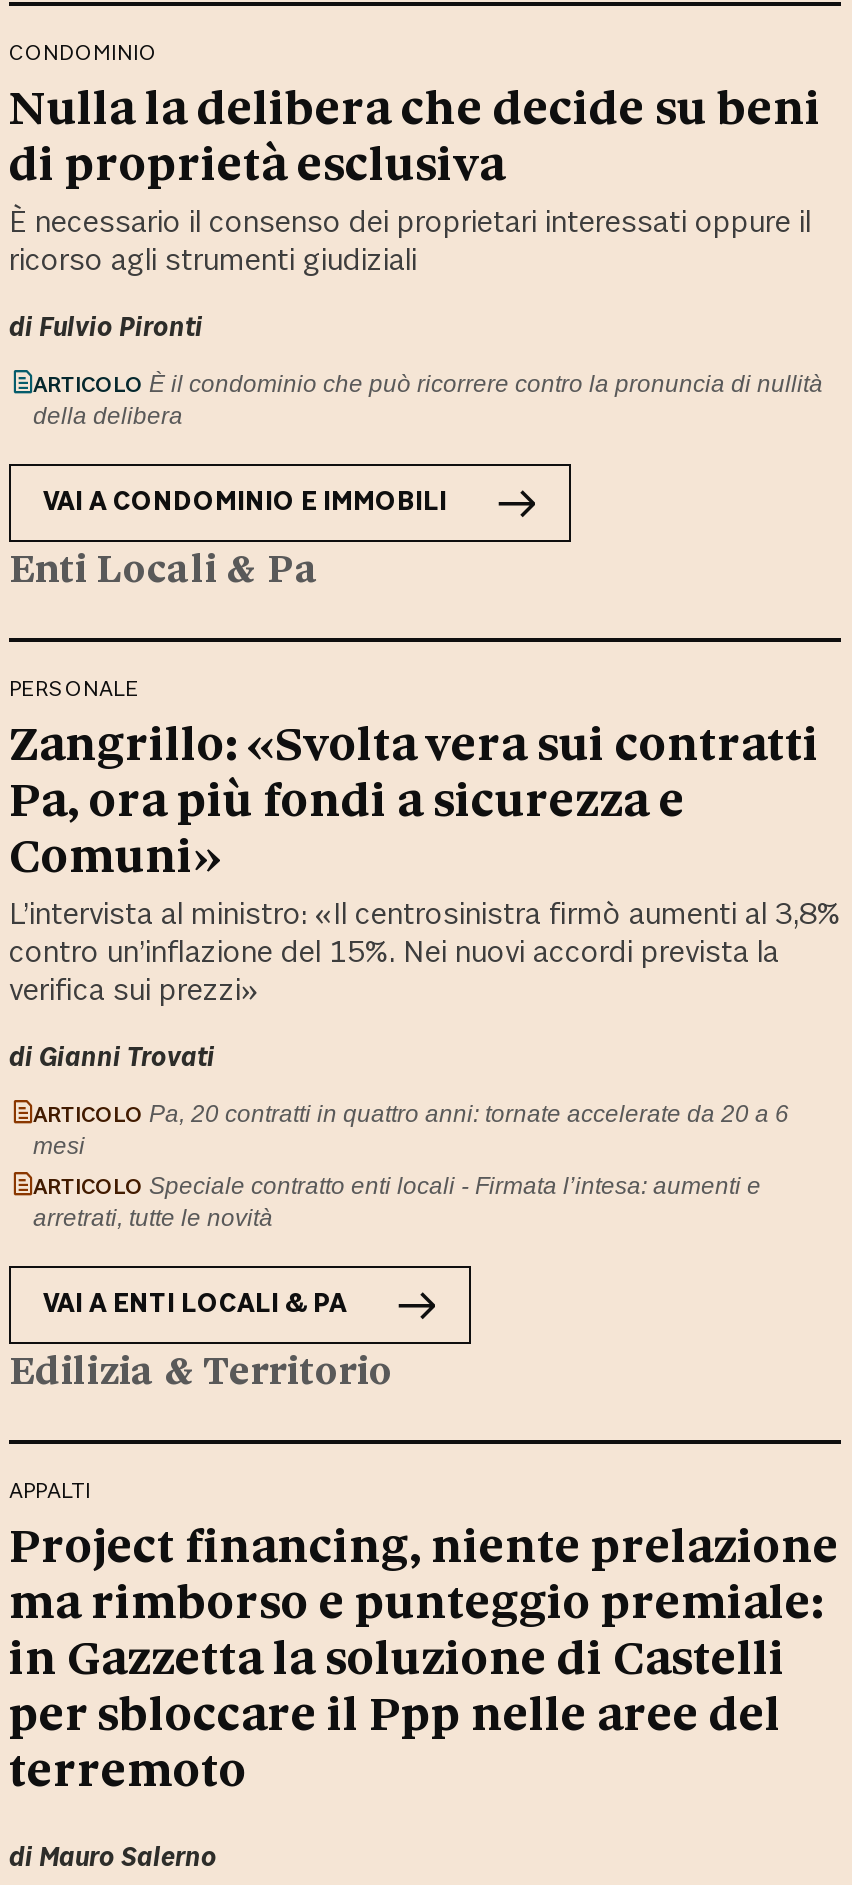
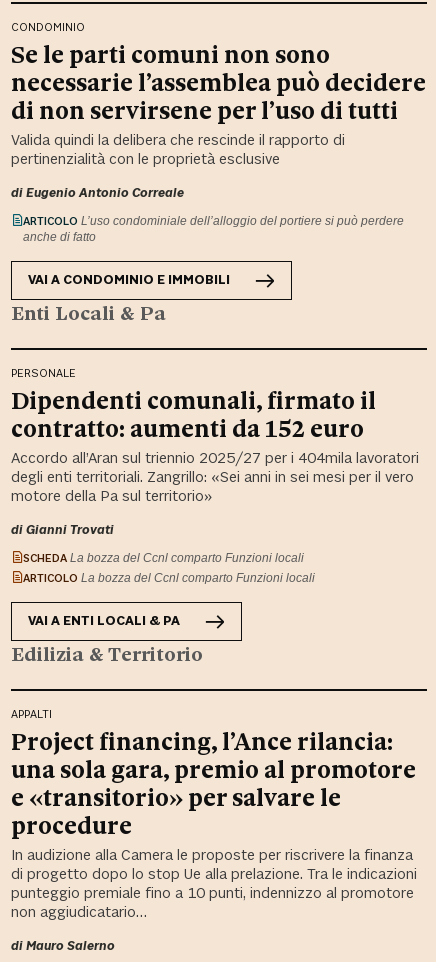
- Nulla la delibera che decide su beni
- di proprietà esclusiva
- È necessario il consenso dei proprietari interessati oppure il
- ricorso agli strumenti giudiziali
+ Se le parti comuni non sono
+ necessarie l’assemblea può decidere
+ di non servirsene per l’uso di tutti
+ Valida quindi la delibera che rescinde il rapporto di
+ pertinenzialità con le proprietà esclusive

- di Fulvio Pironti
+ di Eugenio Antonio Correale

- ARTICOLO È il condominio che può ricorrere contro la pronuncia di nullità
- della delibera
+ ARTICOLO L’uso condominiale dell’alloggio del portiere si può perdere
+ anche di fatto

- Zangrillo: «Svolta vera sui contratti
- Pa, ora più fondi a sicurezza e
- Comuni»
- L’intervista al ministro: «Il centrosinistra firmò aumenti al 3,8%
- contro un’inflazione del 15%. Nei nuovi accordi prevista la
- verifica sui prezzi»
+ Dipendenti comunali, firmato il
+ contratto: aumenti da 152 euro
+ Accordo all’Aran sul triennio 2025/27 per i 404mila lavoratori
+ degli enti territoriali. Zangrillo: «Sei anni in sei mesi per il vero
+ motore della Pa sul territorio»

- ARTICOLO Pa, 20 contratti in quattro anni: tornate accelerate da 20 a 6
- mesi
- ARTICOLO Speciale contratto enti locali - Firmata l’intesa: aumenti e
- arretrati, tutte le novità
+ SCHEDA La bozza del Ccnl comparto Funzioni locali
+ ARTICOLO La bozza del Ccnl comparto Funzioni locali

moved up: VAI A ENTI LOCALI & PA | Edilizia & Territorio | APPALTI

- Project financing, niente prelazione
- ma rimborso e punteggio premiale:
- in Gazzetta la soluzione di Castelli
- per sbloccare il Ppp nelle aree del
- terremoto
+ Project financing, l’Ance rilancia:
+ una sola gara, premio al promotore
+ e «transitorio» per salvare le
+ procedure
+ In audizione alla Camera le proposte per riscrivere la finanza
+ di progetto dopo lo stop Ue alla prelazione. Tra le indicazioni
+ punteggio premiale fino a 10 punti, indennizzo al promotore
+ non aggiudicatario…
